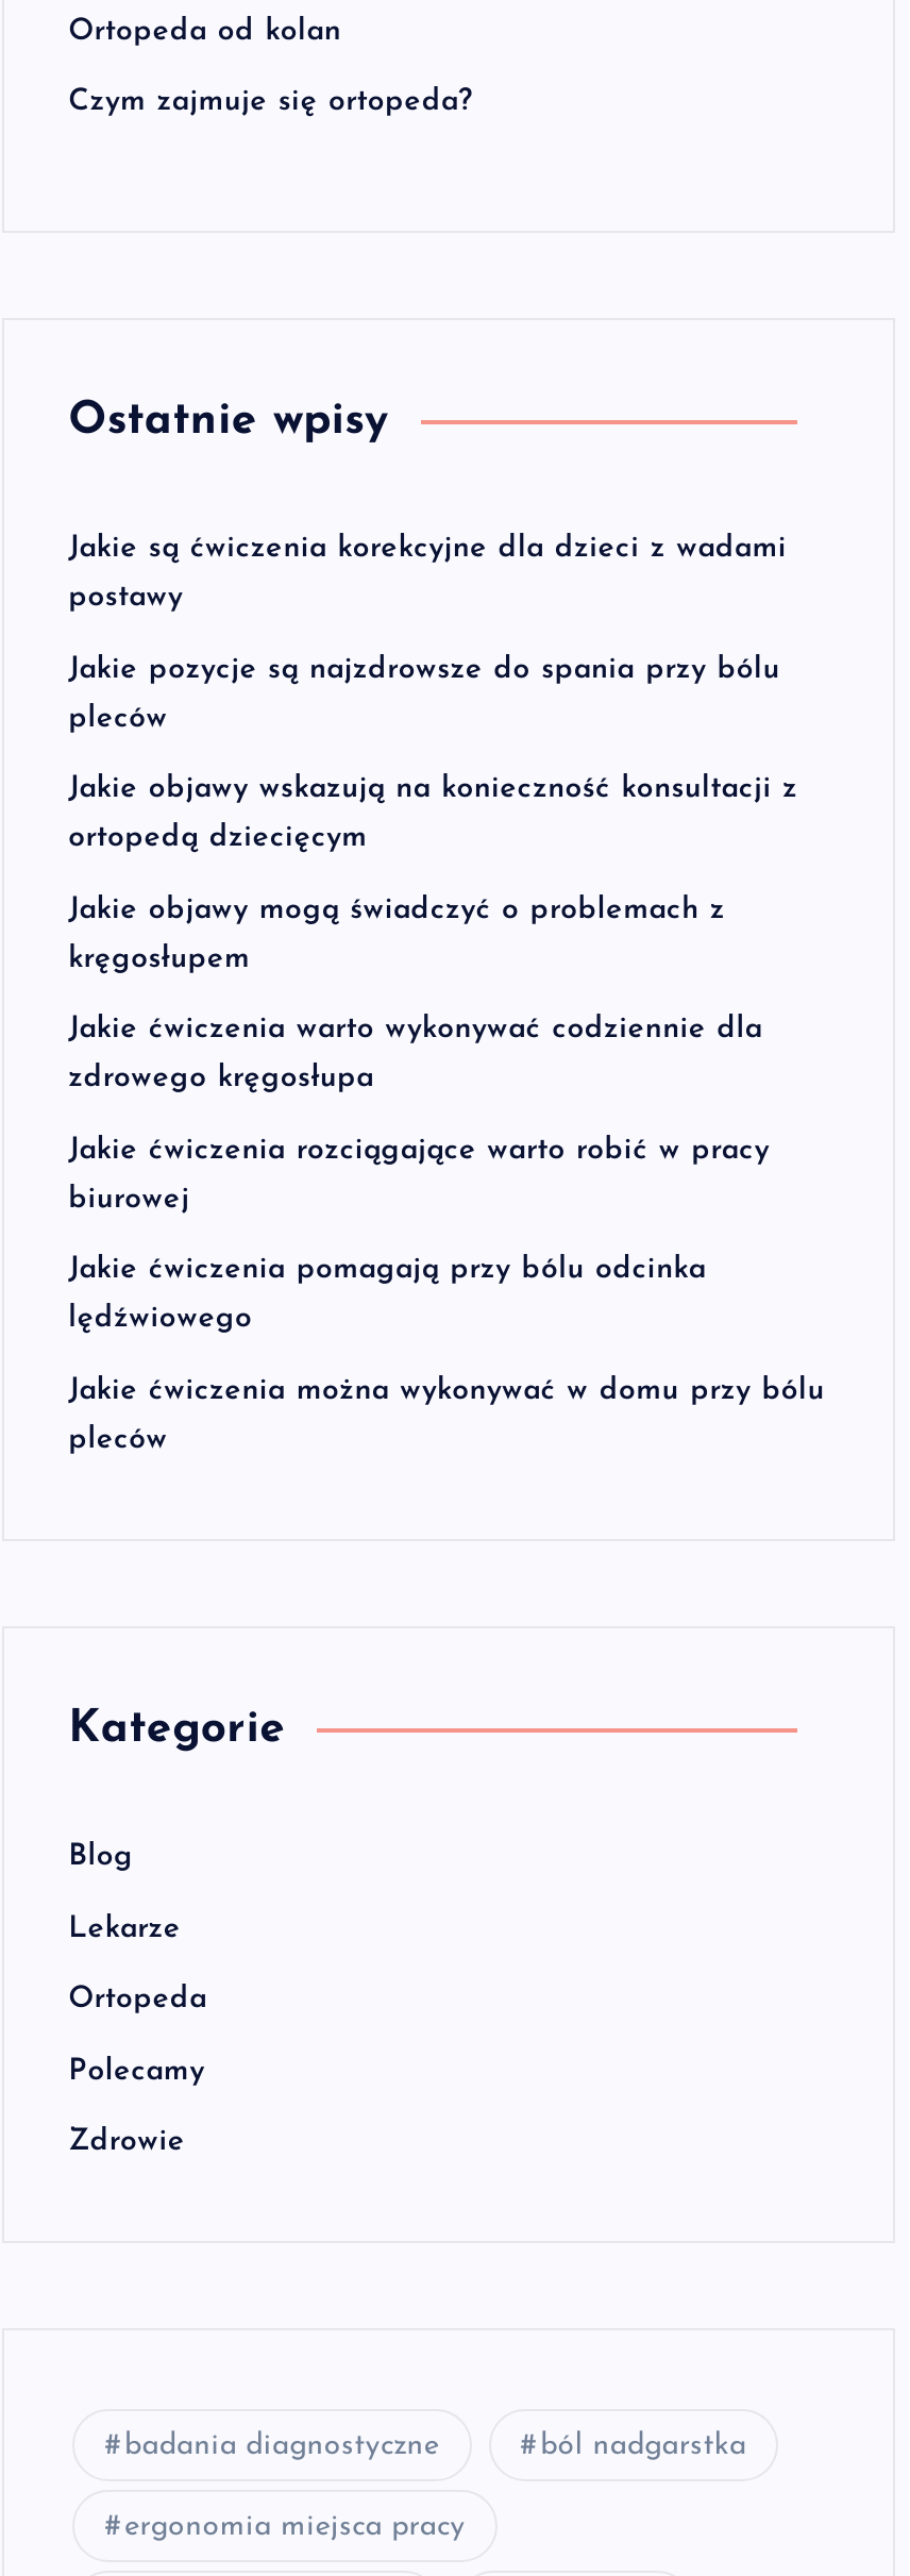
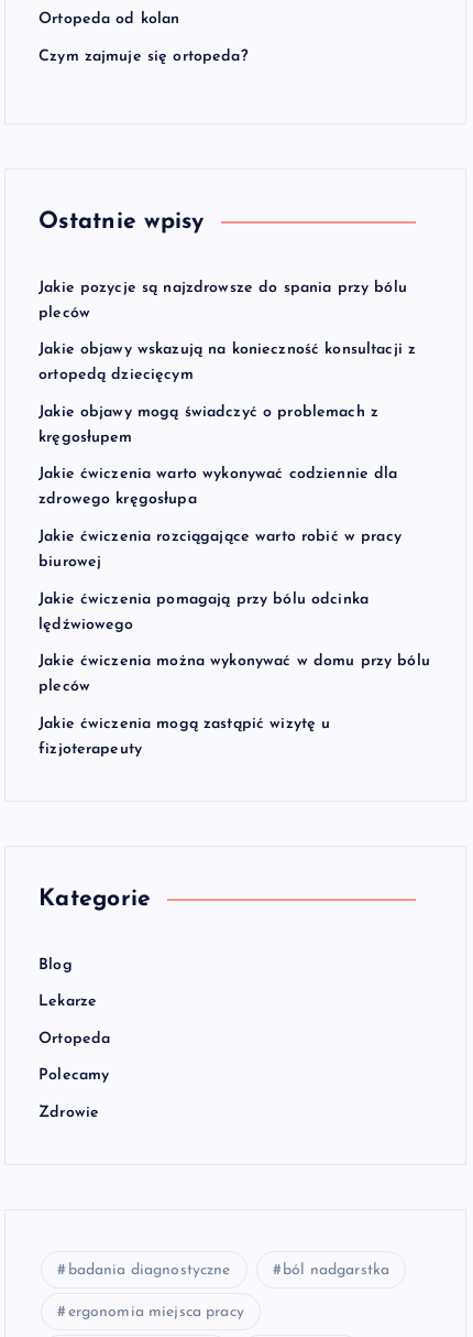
- Jakie są ćwiczenia korekcyjne dla dzieci z wadami
- postawy

moved up: Jakie pozycje są najzdrowsze do spania przy bólu | pleców | Jakie objawy wskazują na konieczność konsultacji z | ... | Jakie ćwiczenia można wykonywać w domu przy bólu | pleców

+ Jakie ćwiczenia mogą zastąpić wizytę u
+ fizjoterapeuty
